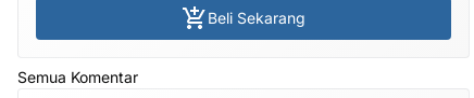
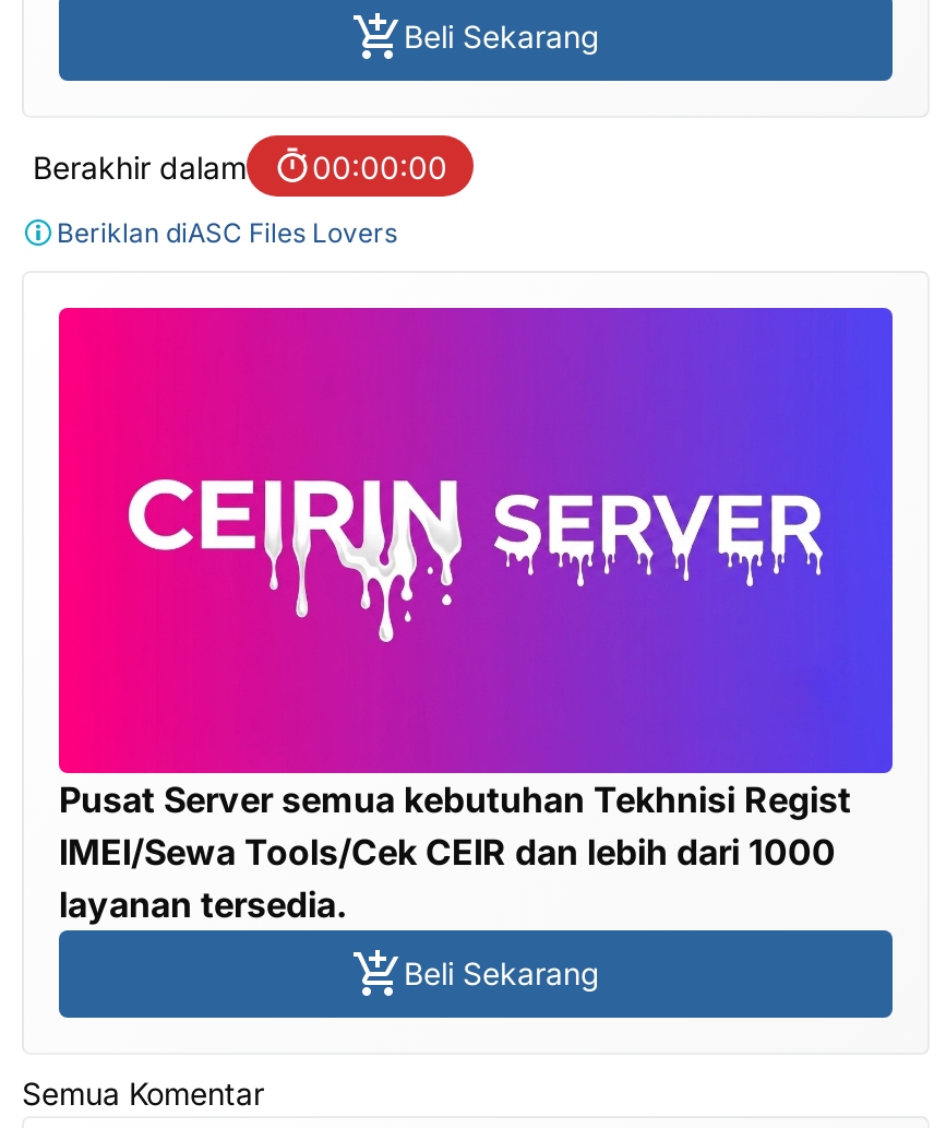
+ Berakhir dalam
+ 00:00:00
+ Beriklan diASC Files Lovers

+ [image]
+ Pusat Server semua kebutuhan Tekhnisi Regist
+ IMEI/Sewa Tools/Cek CEIR dan lebih dari 1000
+ layanan tersedia.
+ Beli Sekarang
